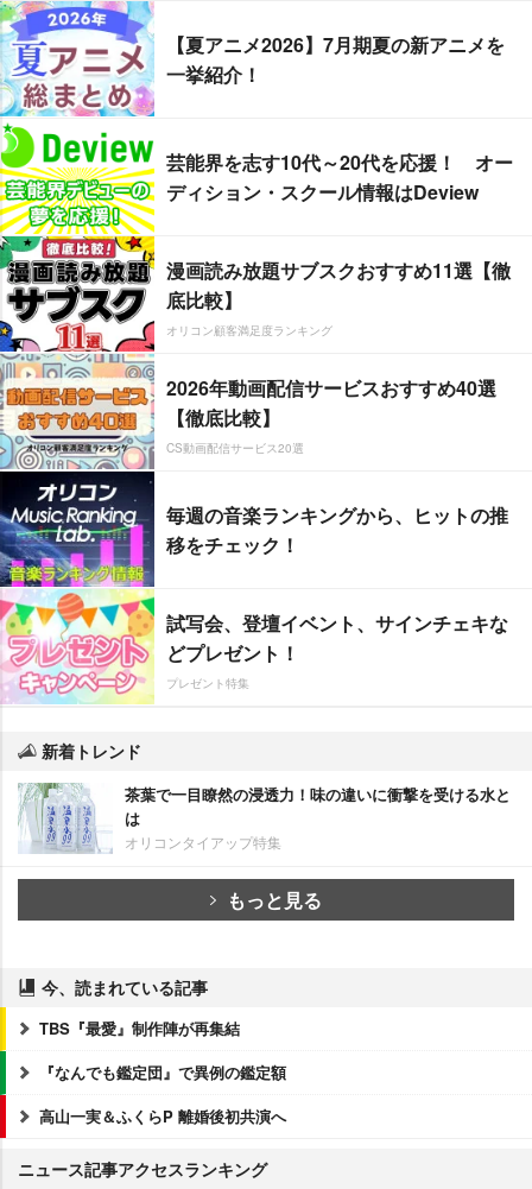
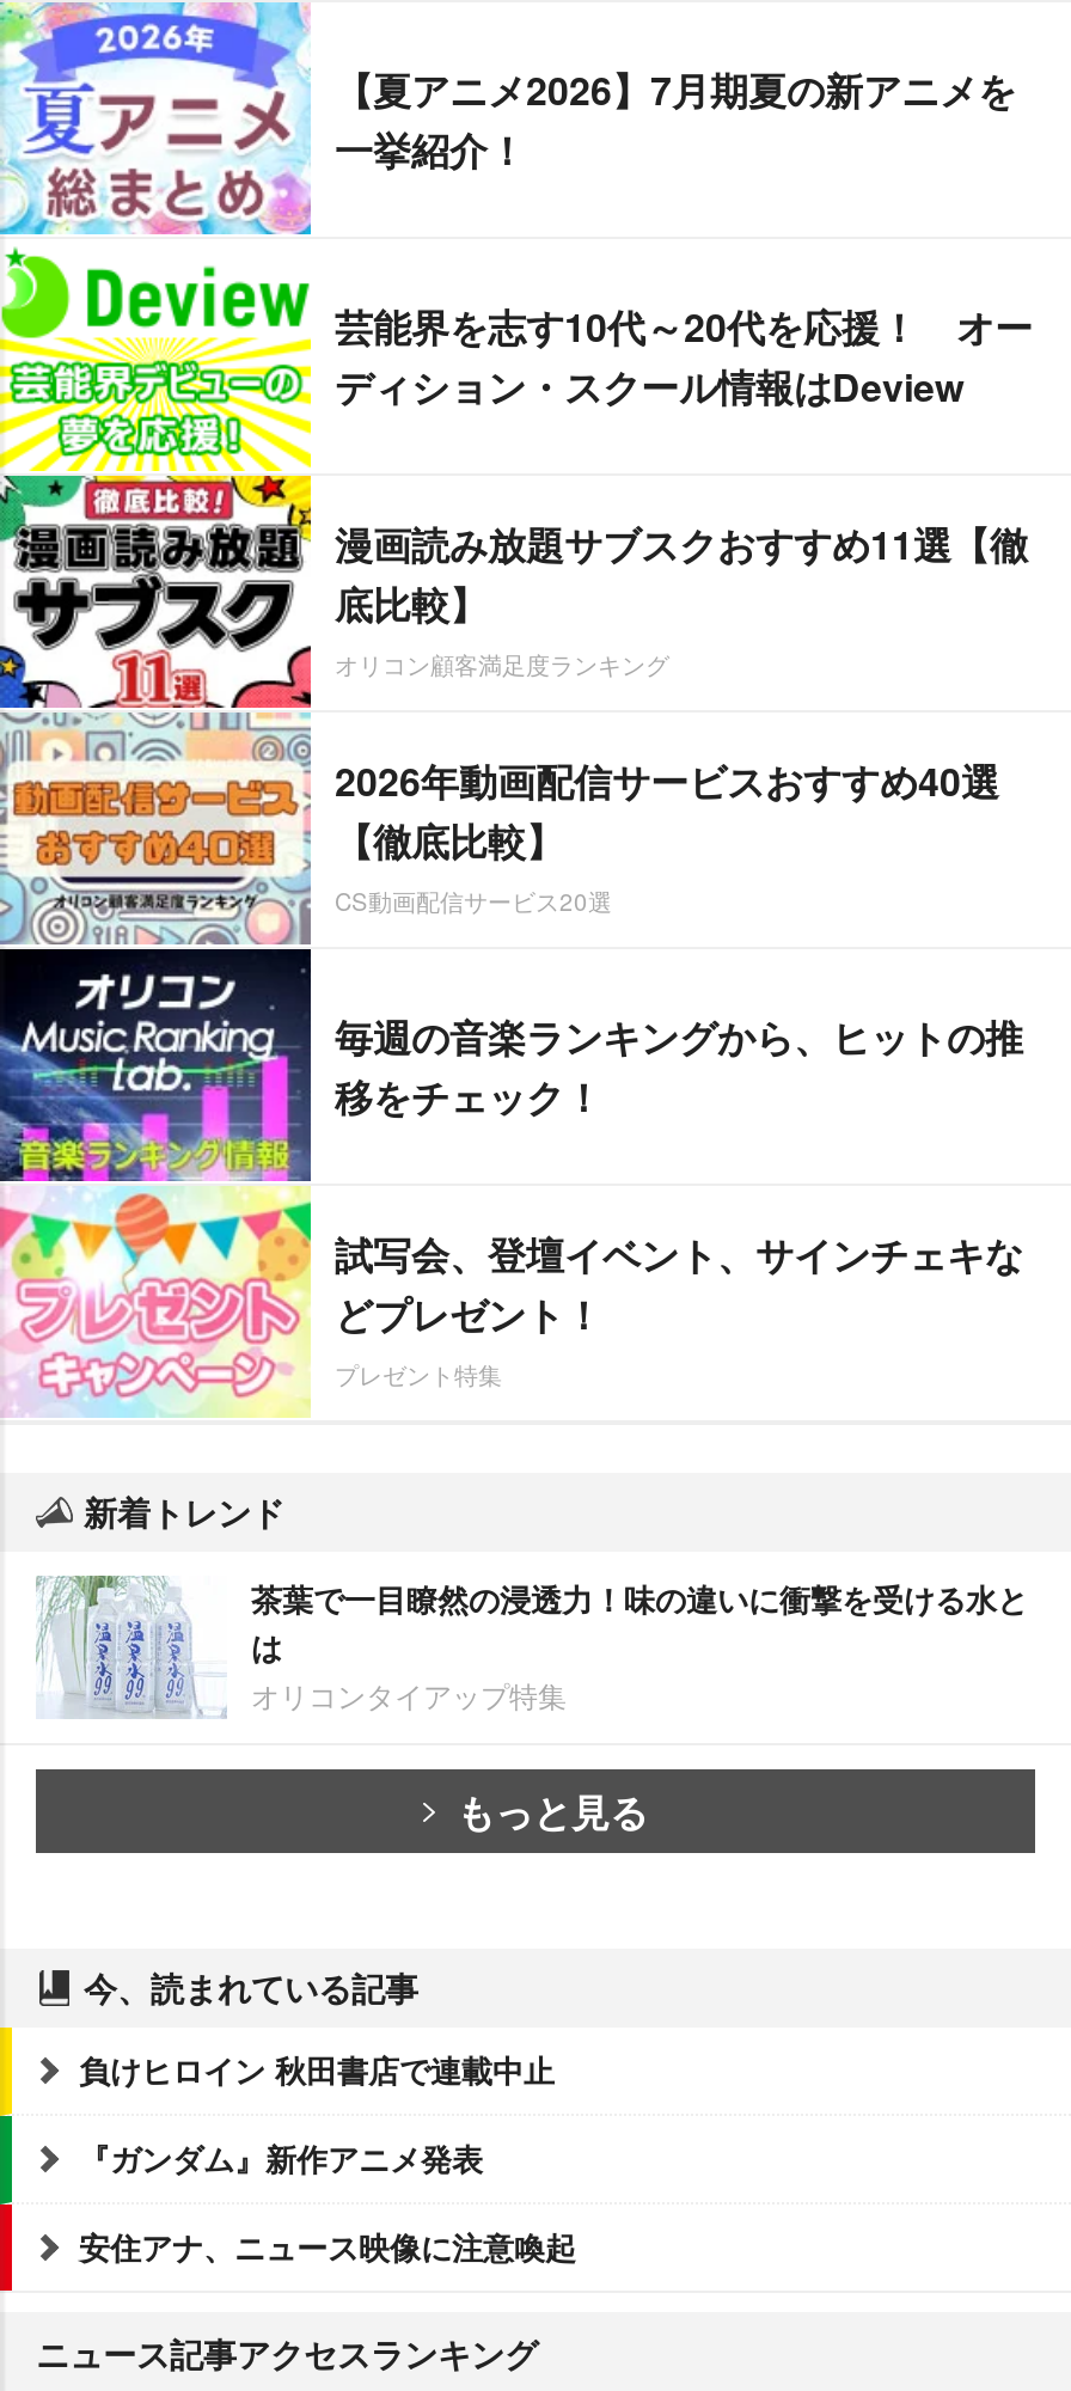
- TBS『最愛』制作陣が再集結
+ 負けヒロイン 秋田書店で連載中止

- 『なんでも鑑定団』で異例の鑑定額
+ 『ガンダム』新作アニメ発表

- 高山一実＆ふくらP 離婚後初共演へ
+ 安住アナ、ニュース映像に注意喚起
